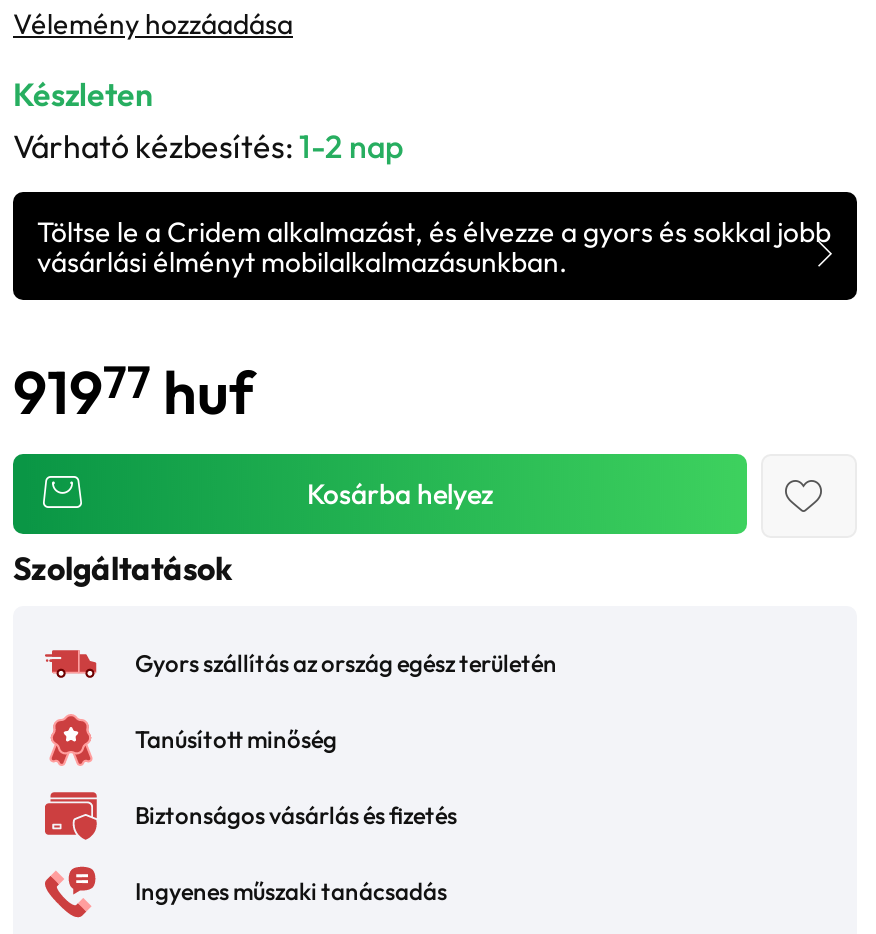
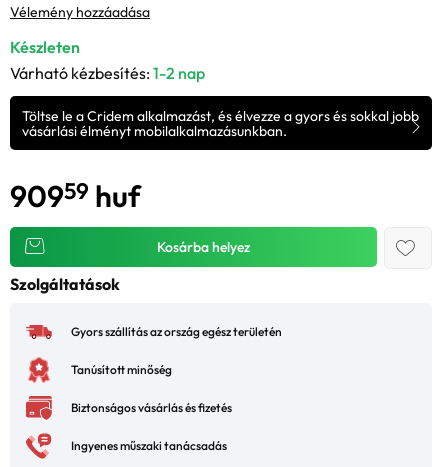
- 91977 huf
+ 90959 huf
